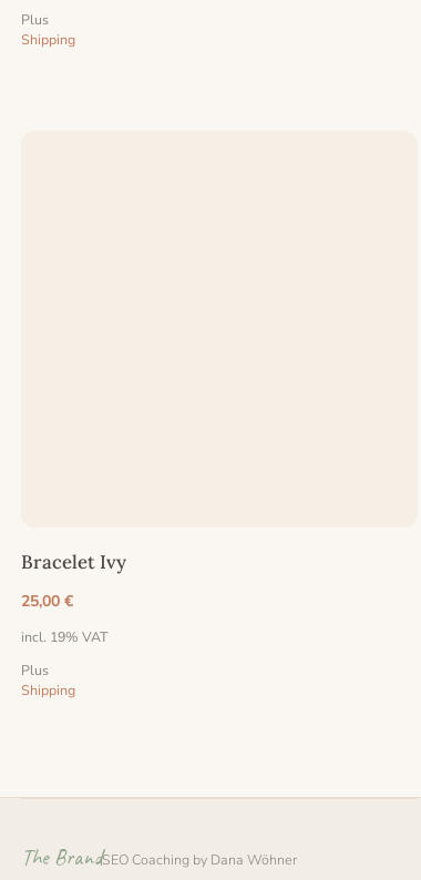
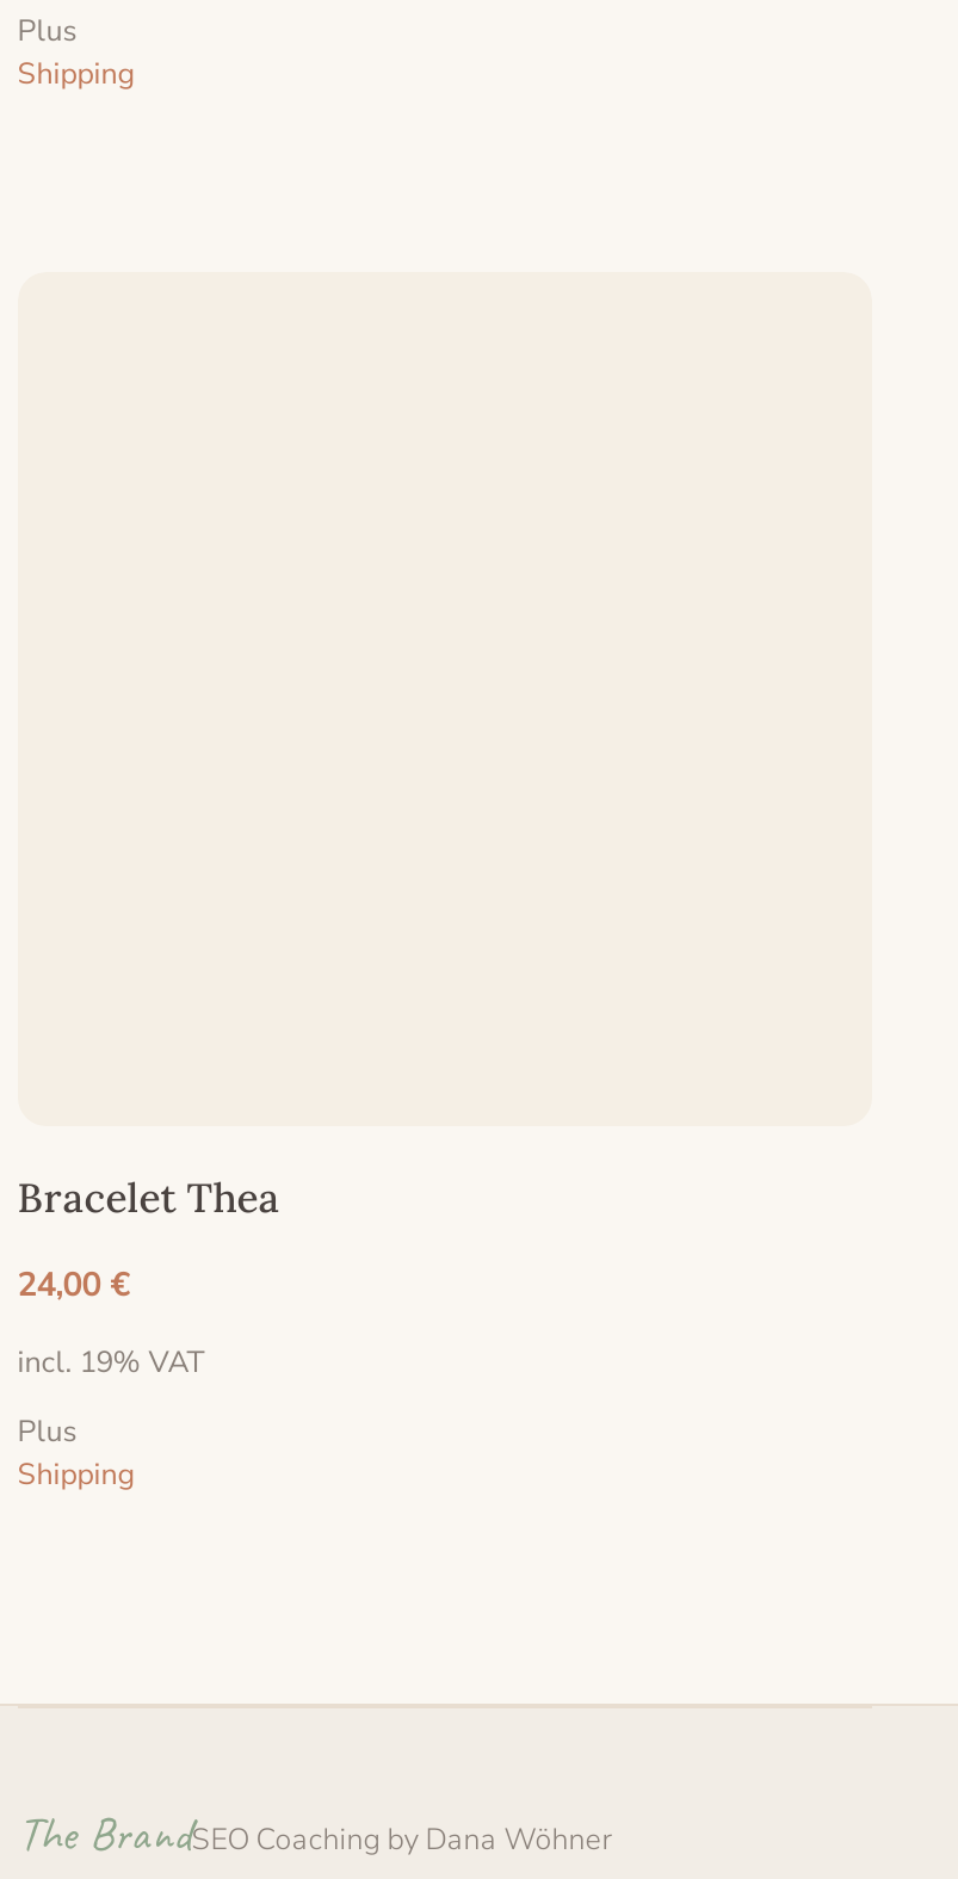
- Bracelet Ivy
+ Bracelet Thea

- 25,00 €
+ 24,00 €
